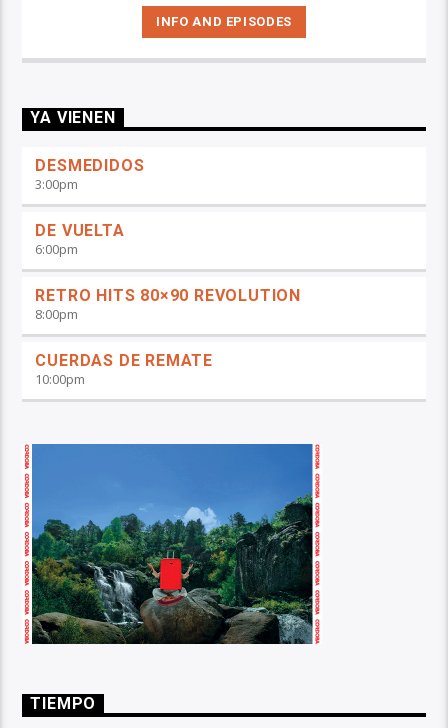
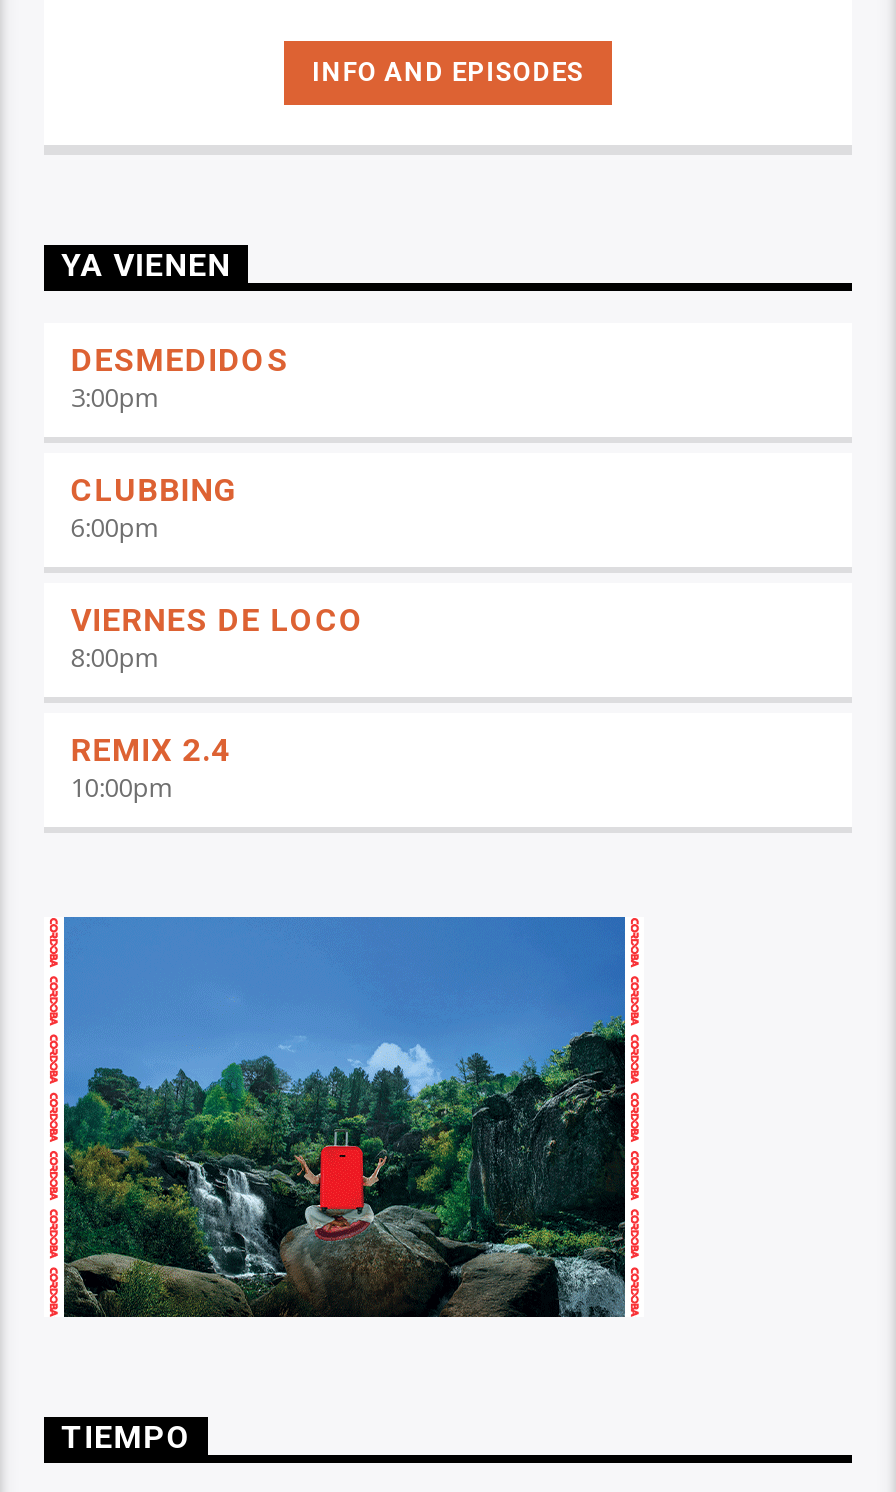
- DE VUELTA
+ CLUBBING

- RETRO HITS 80×90 REVOLUTION
+ VIERNES DE LOCO

- CUERDAS DE REMATE
+ REMIX 2.4
